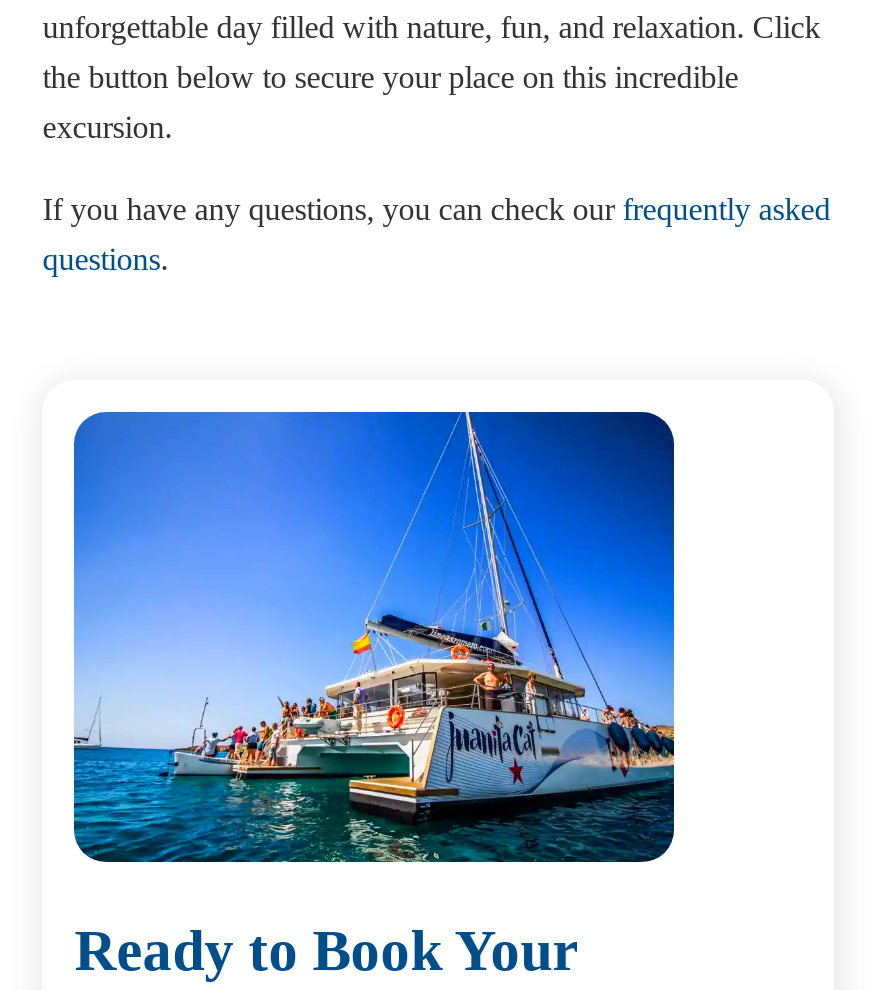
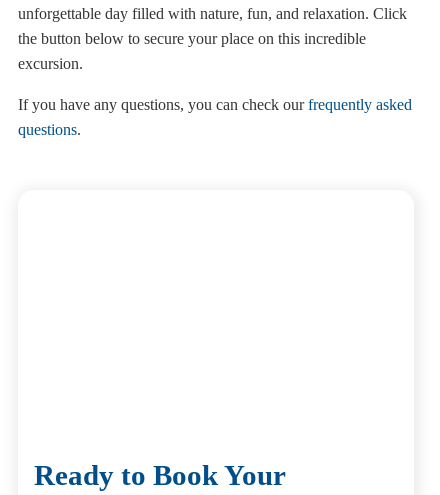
- [image]
